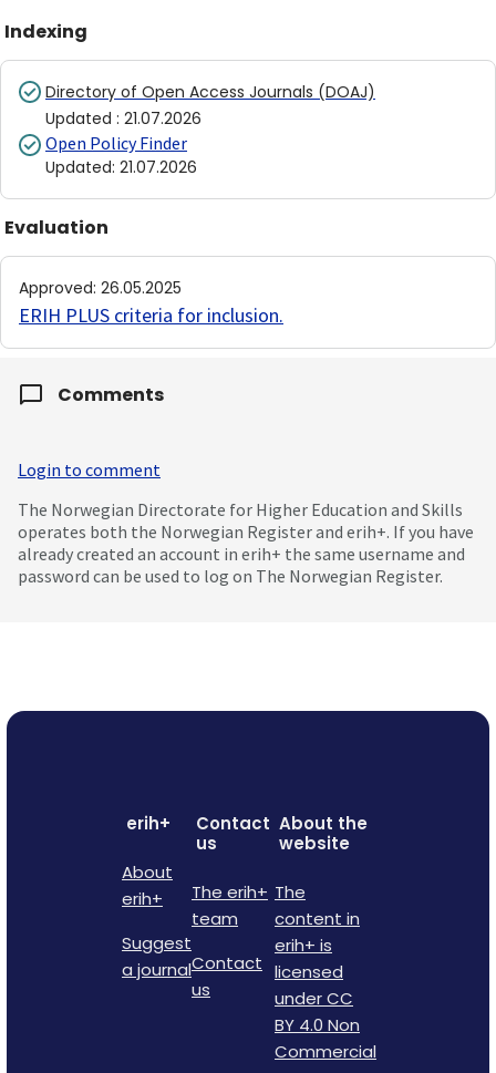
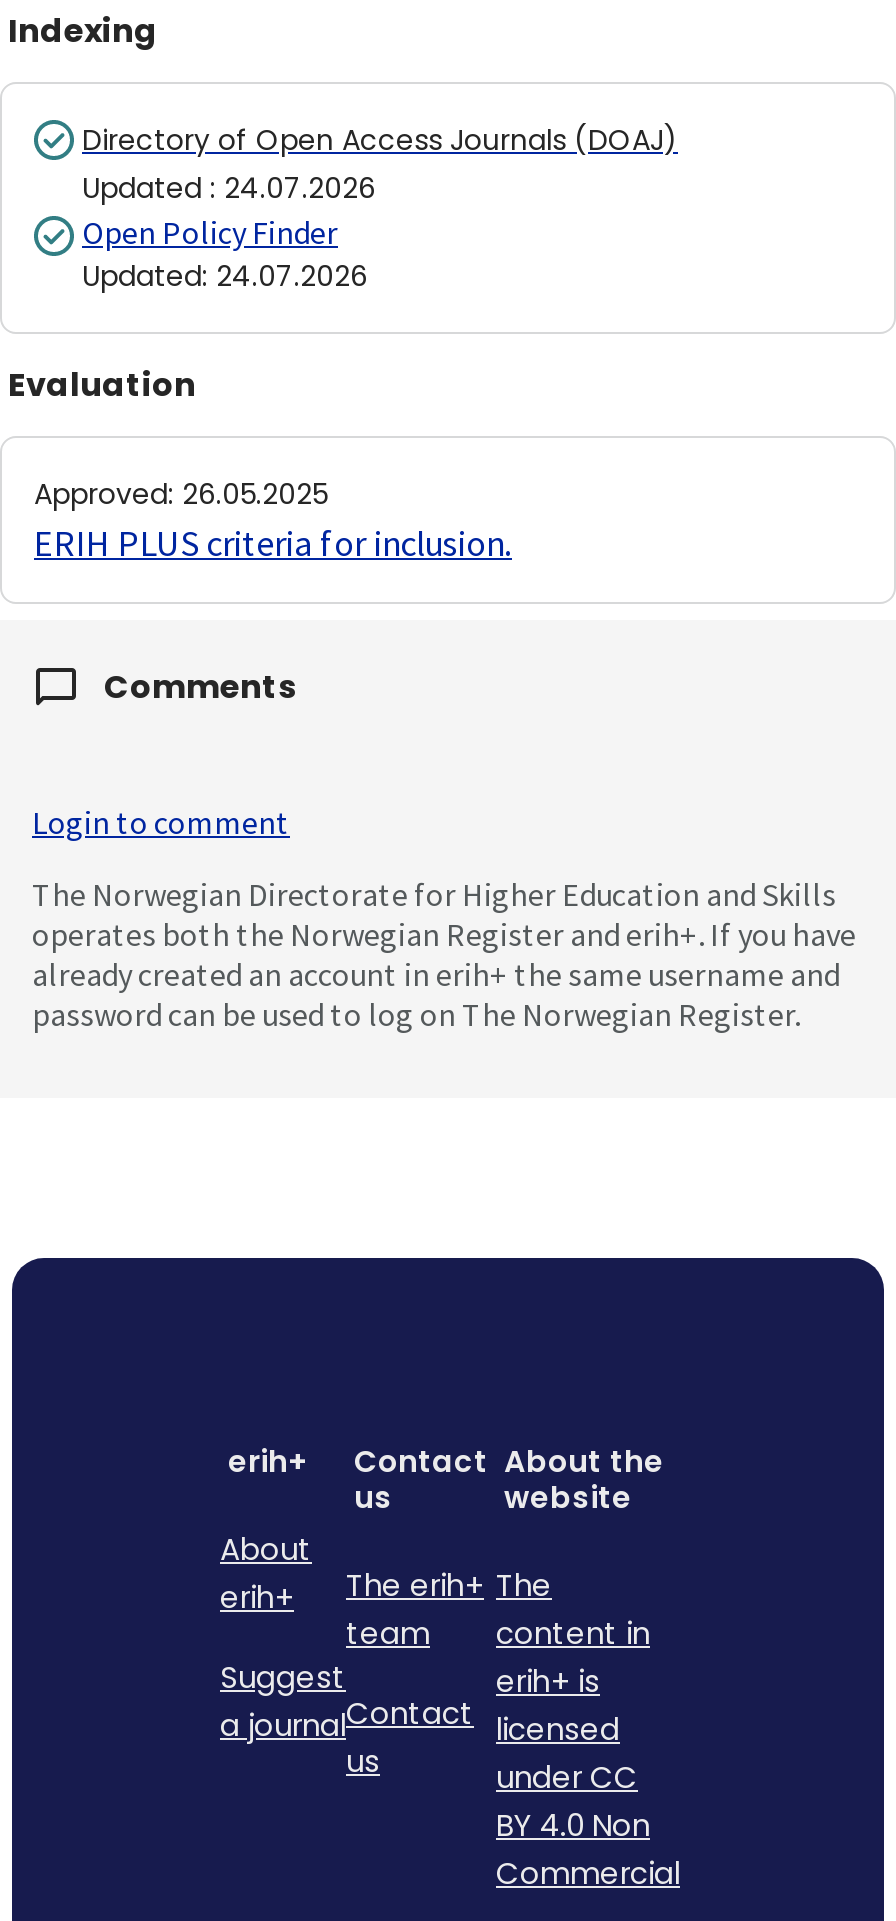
- Updated: 21.07.2026
+ Updated: 24.07.2026

- Updated: 21.07.2026
+ Updated: 24.07.2026
